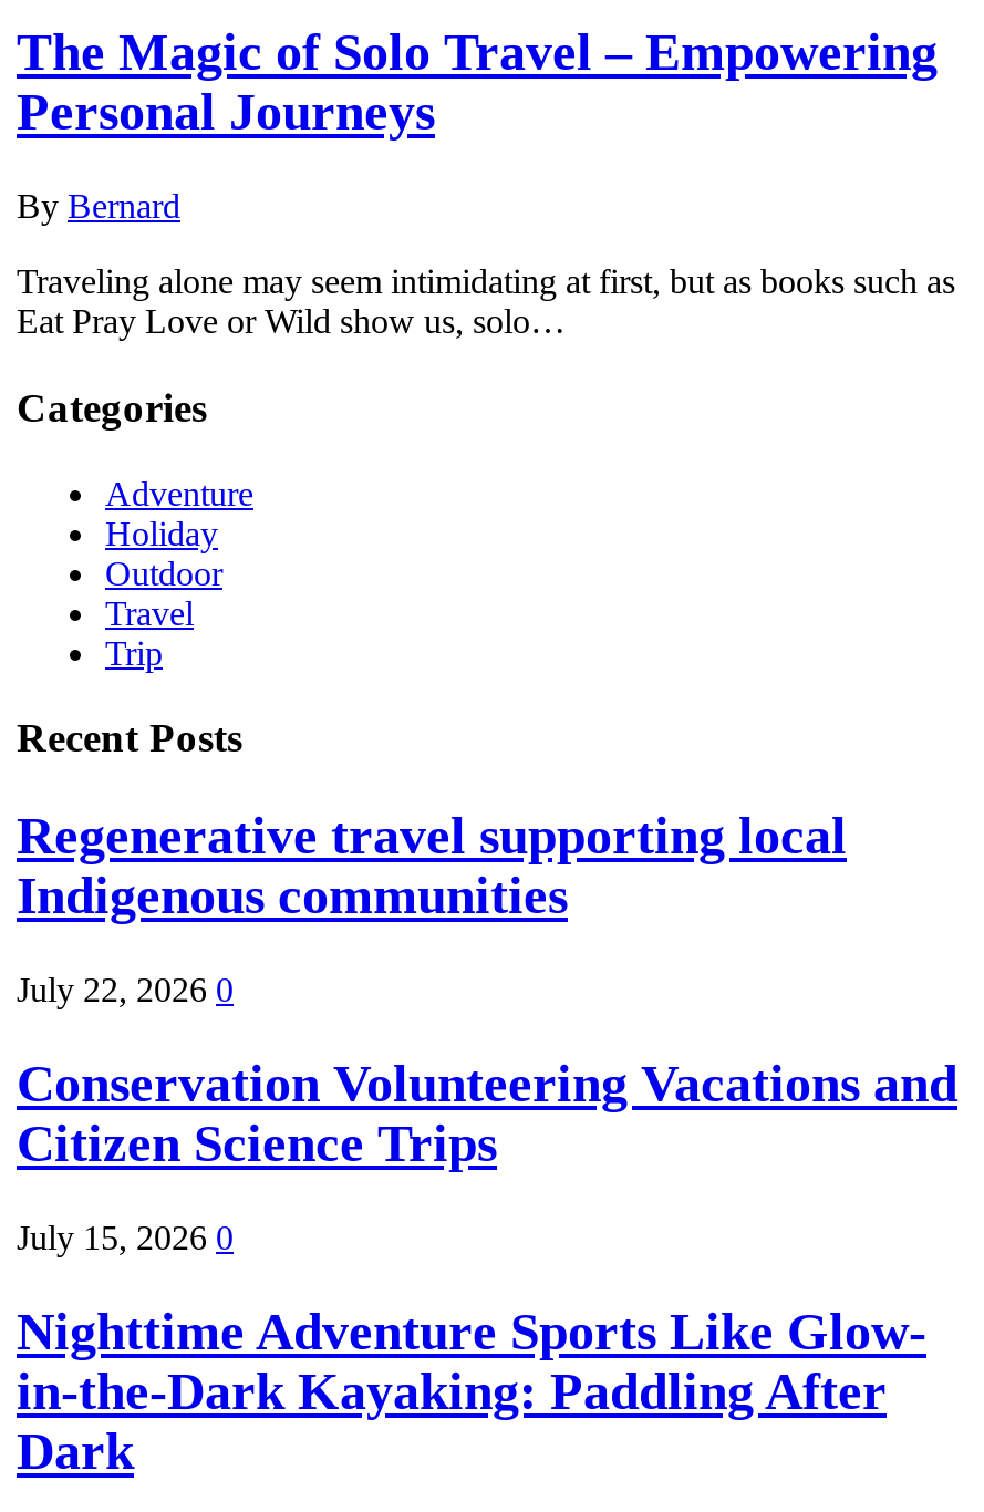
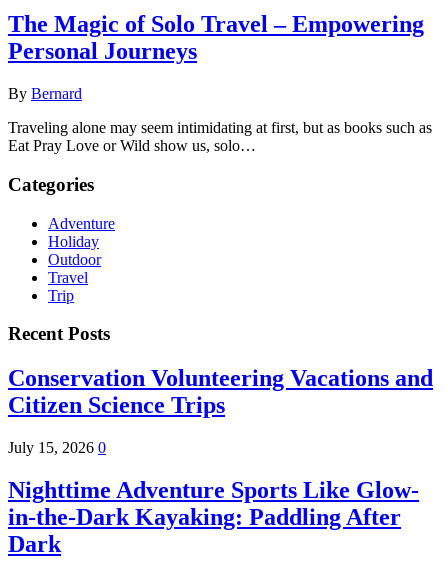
- Regenerative travel supporting local
- Indigenous communities
- July 22, 2026 0
